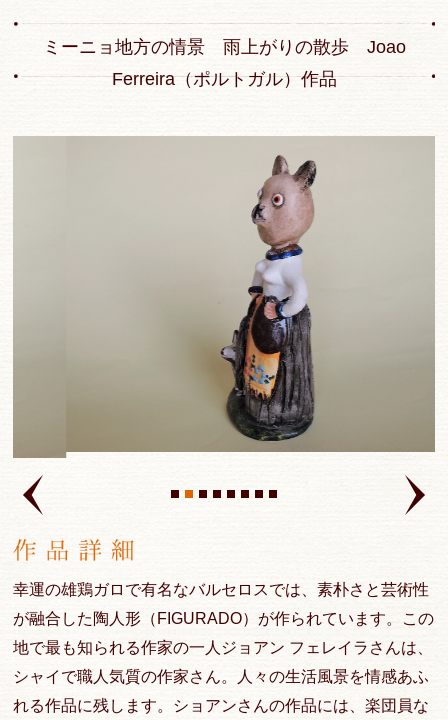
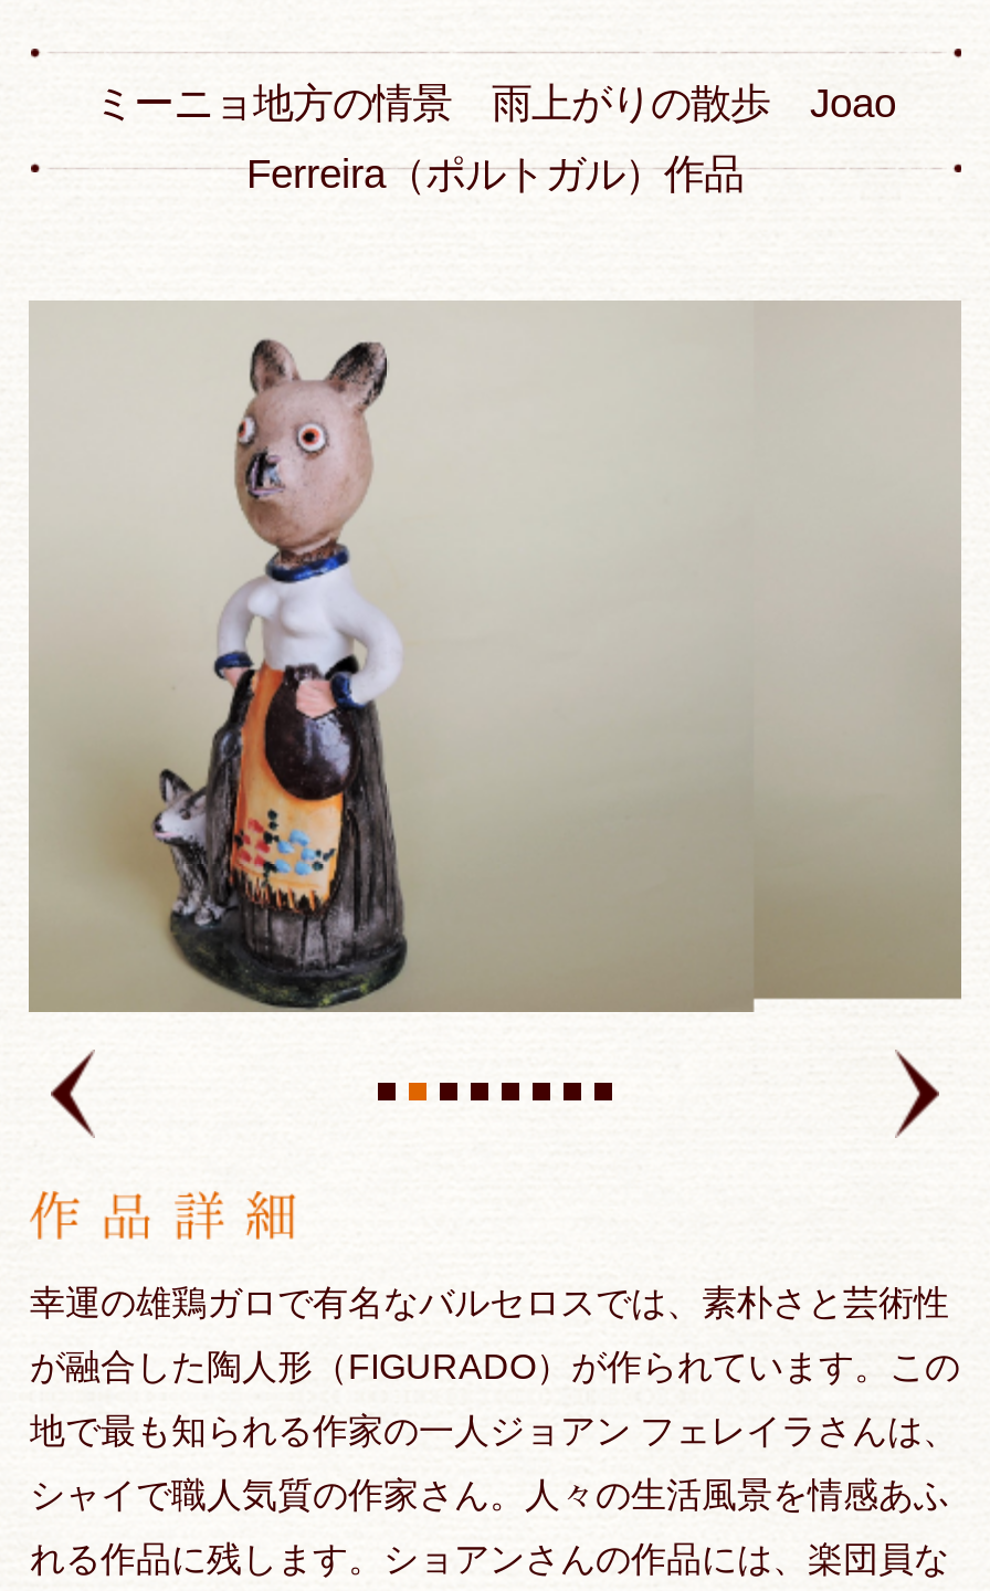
- [image]
+ [image]
